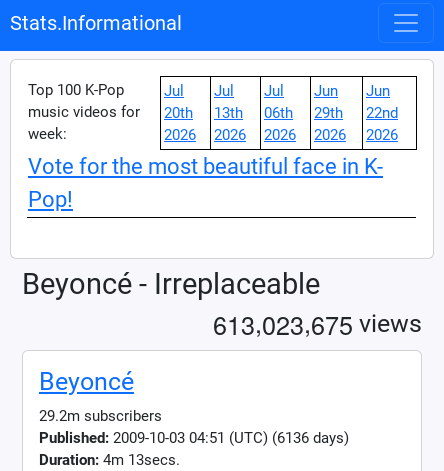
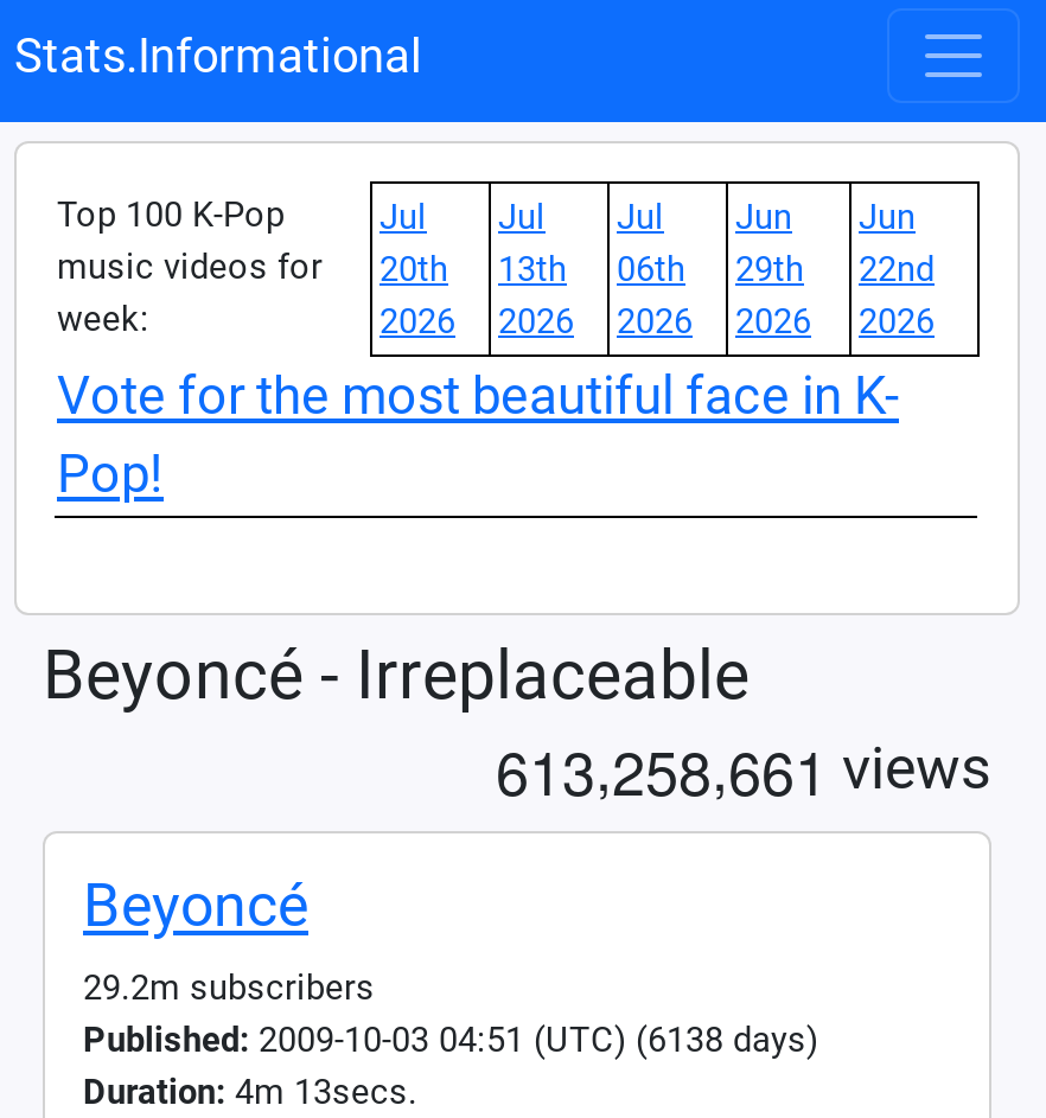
- 613,023,675 views
+ 613,258,661 views

- Published: 2009-10-03 04:51 (UTC) (6136 days)
+ Published: 2009-10-03 04:51 (UTC) (6138 days)
